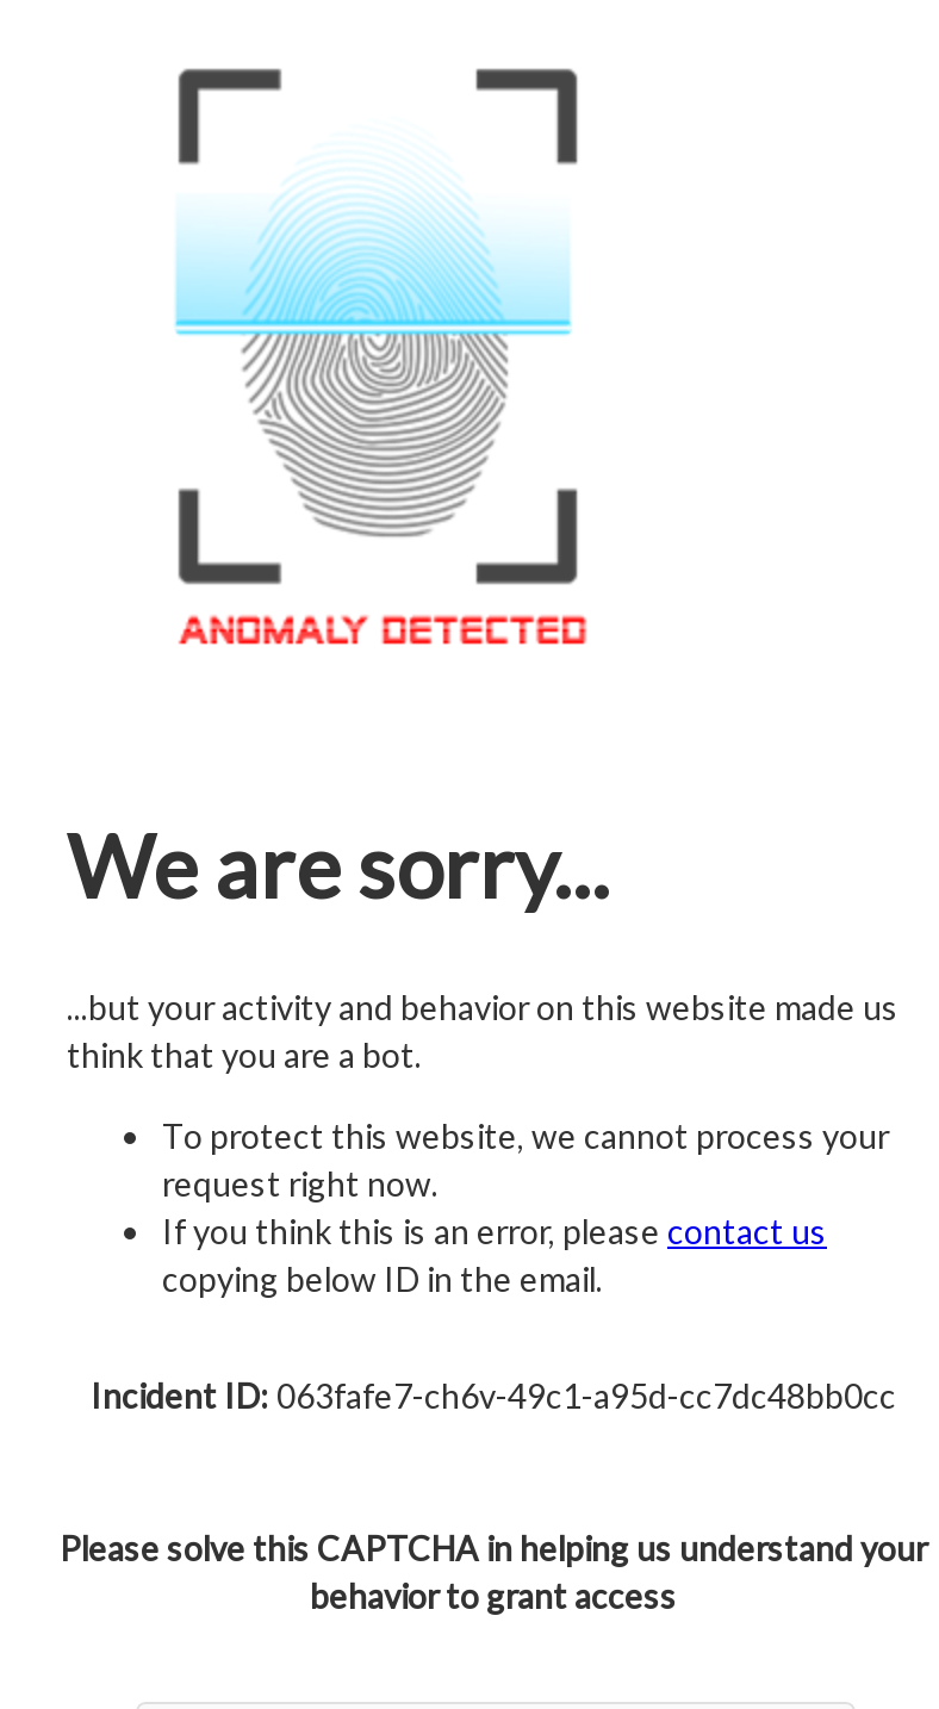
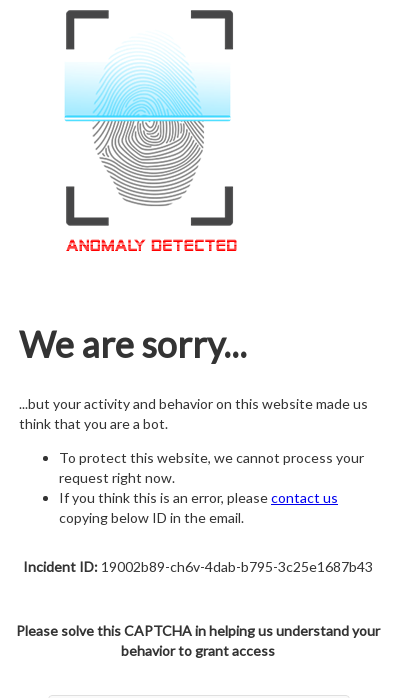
- Incident ID: 063fafe7-ch6v-49c1-a95d-cc7dc48bb0cc
+ Incident ID: 19002b89-ch6v-4dab-b795-3c25e1687b43
